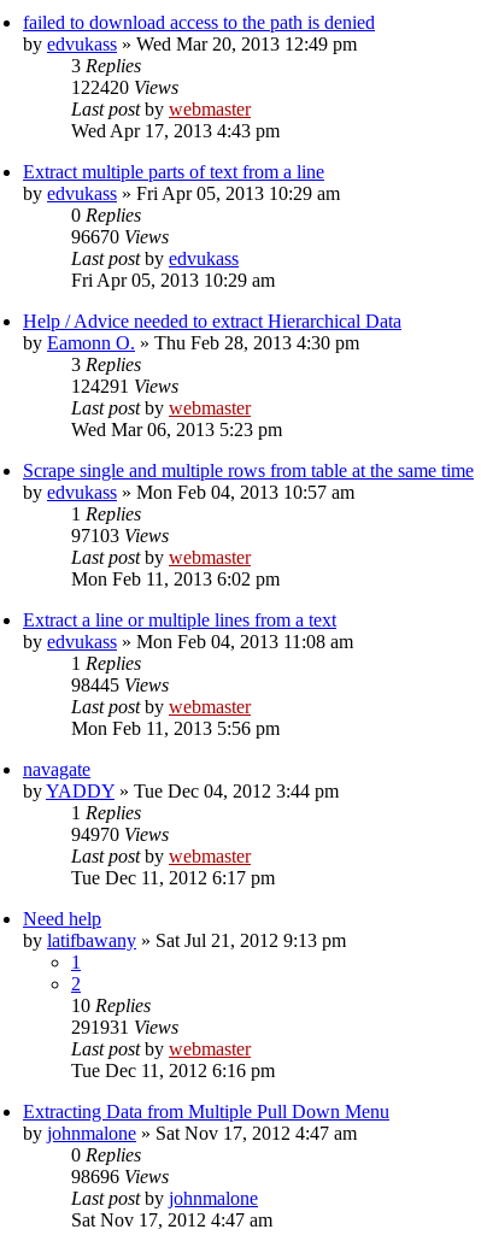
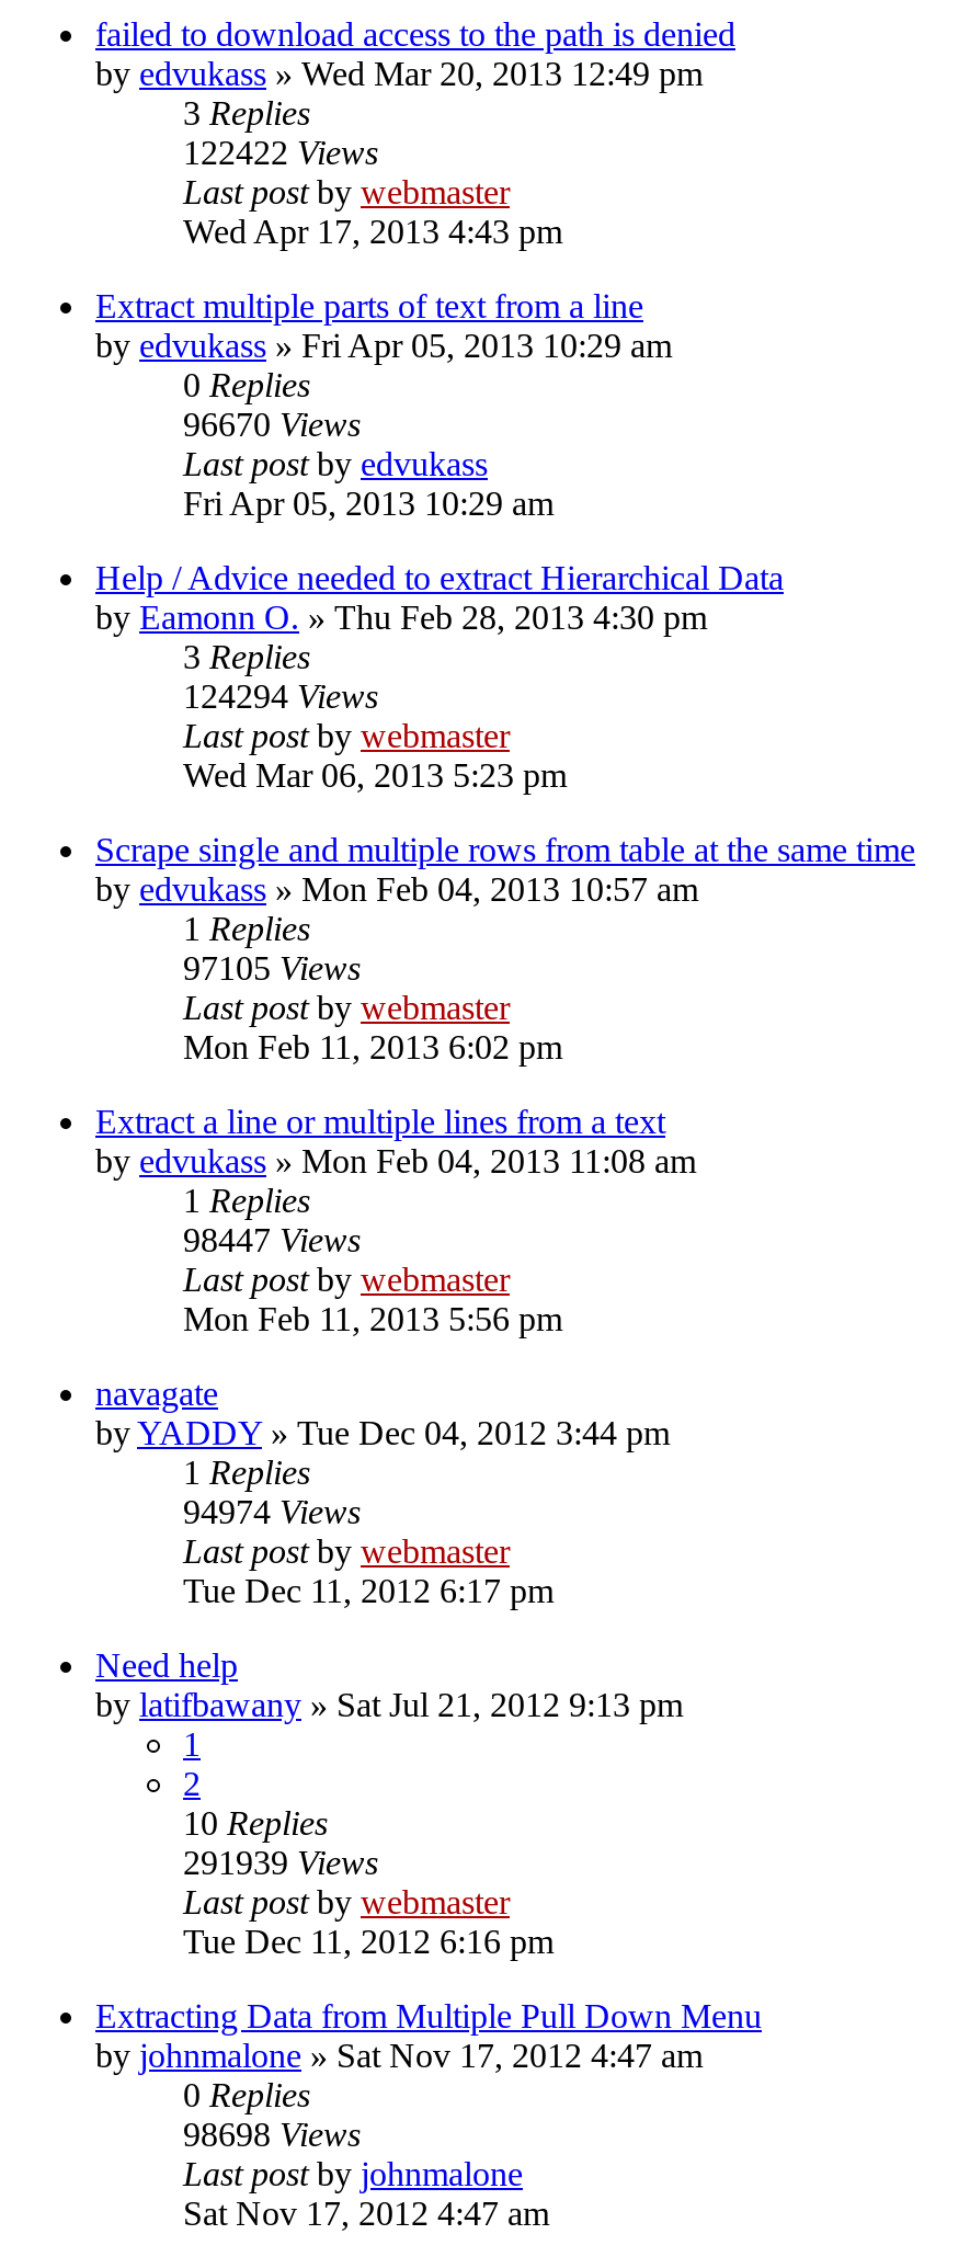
- 122420 Views
+ 122422 Views

- 124291 Views
+ 124294 Views

- 97103 Views
+ 97105 Views

- 98445 Views
+ 98447 Views

- 94970 Views
+ 94974 Views

- 291931 Views
+ 291939 Views

- 98696 Views
+ 98698 Views
